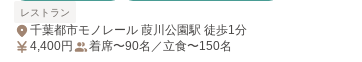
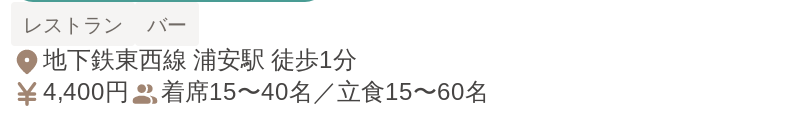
- 千葉都市モノレール 葭川公園駅 徒歩1分
+ バー
+ 地下鉄東西線 浦安駅 徒歩1分

- 着席〜90名／立食〜150名
+ 着席15〜40名／立食15〜60名
